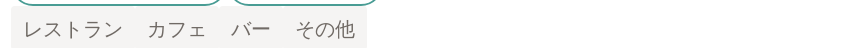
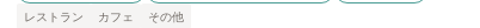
- バー
